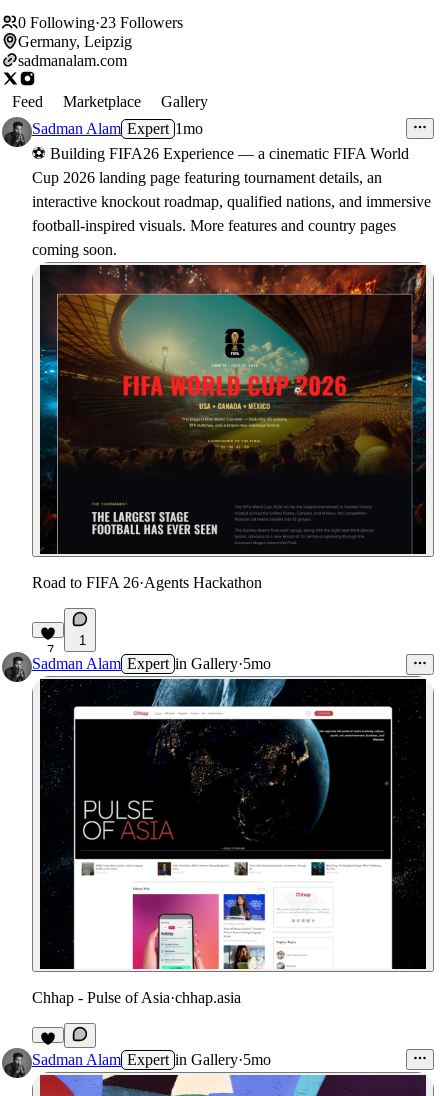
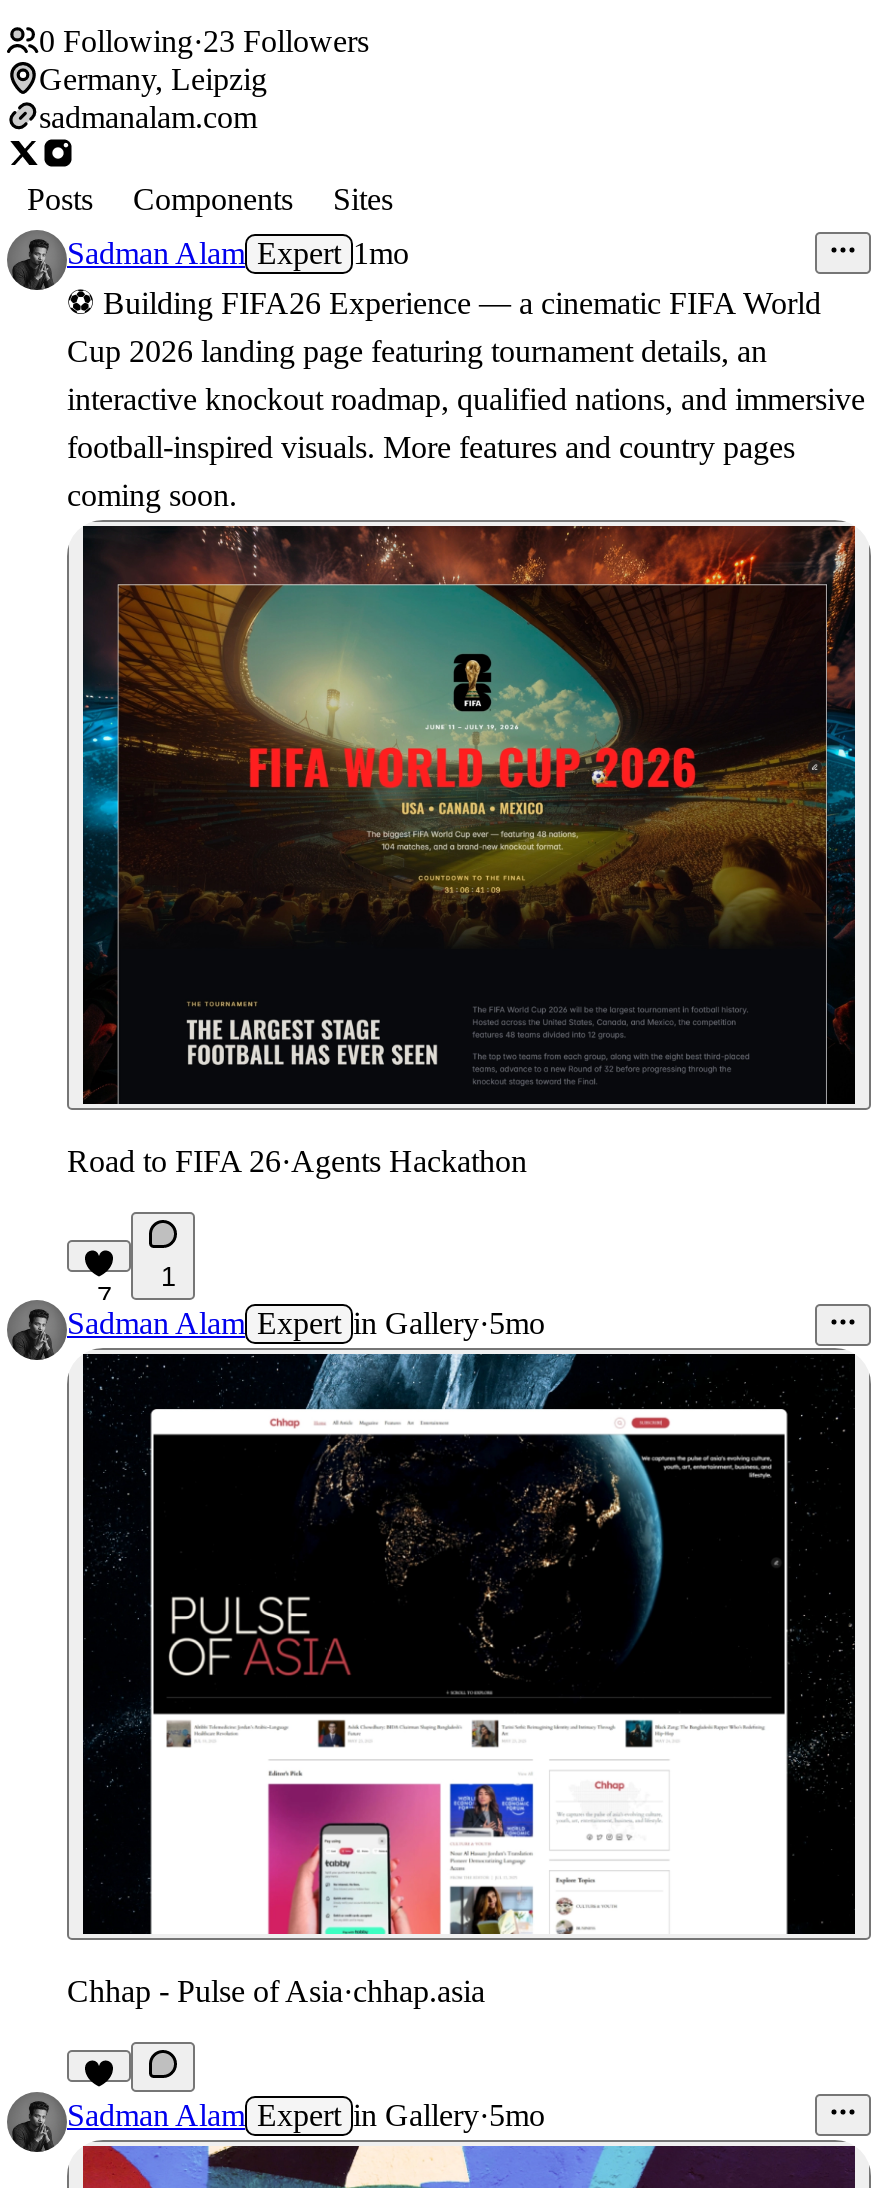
- Feed
- Marketplace
- Gallery
+ Posts
+ Components
+ Sites
